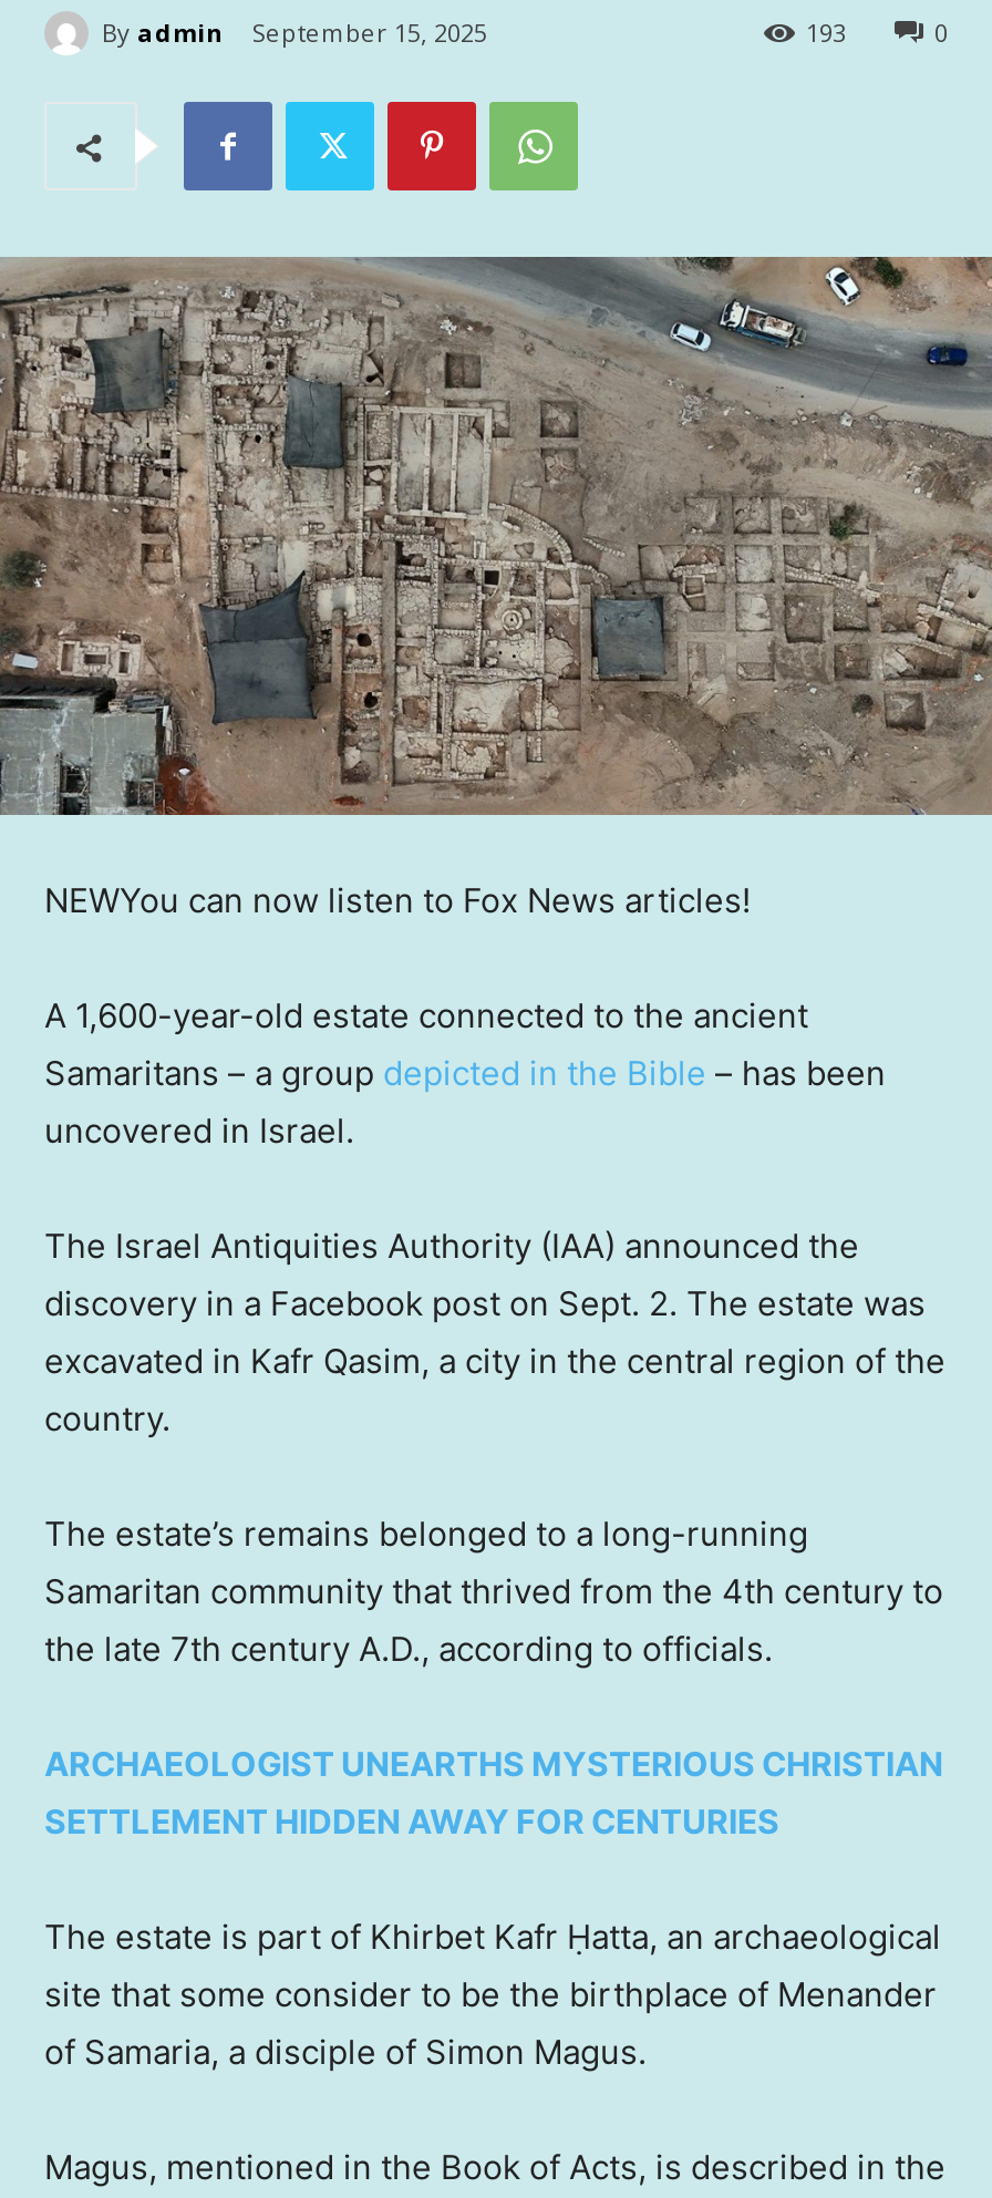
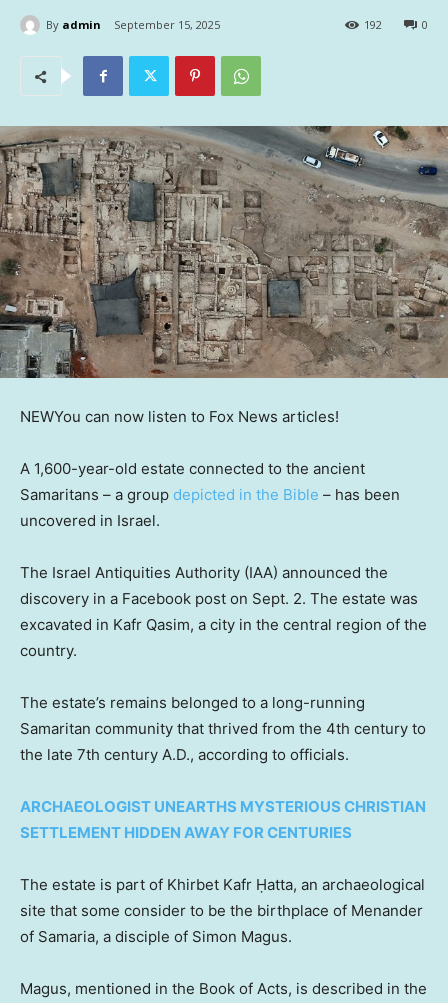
- 193
+ 192
